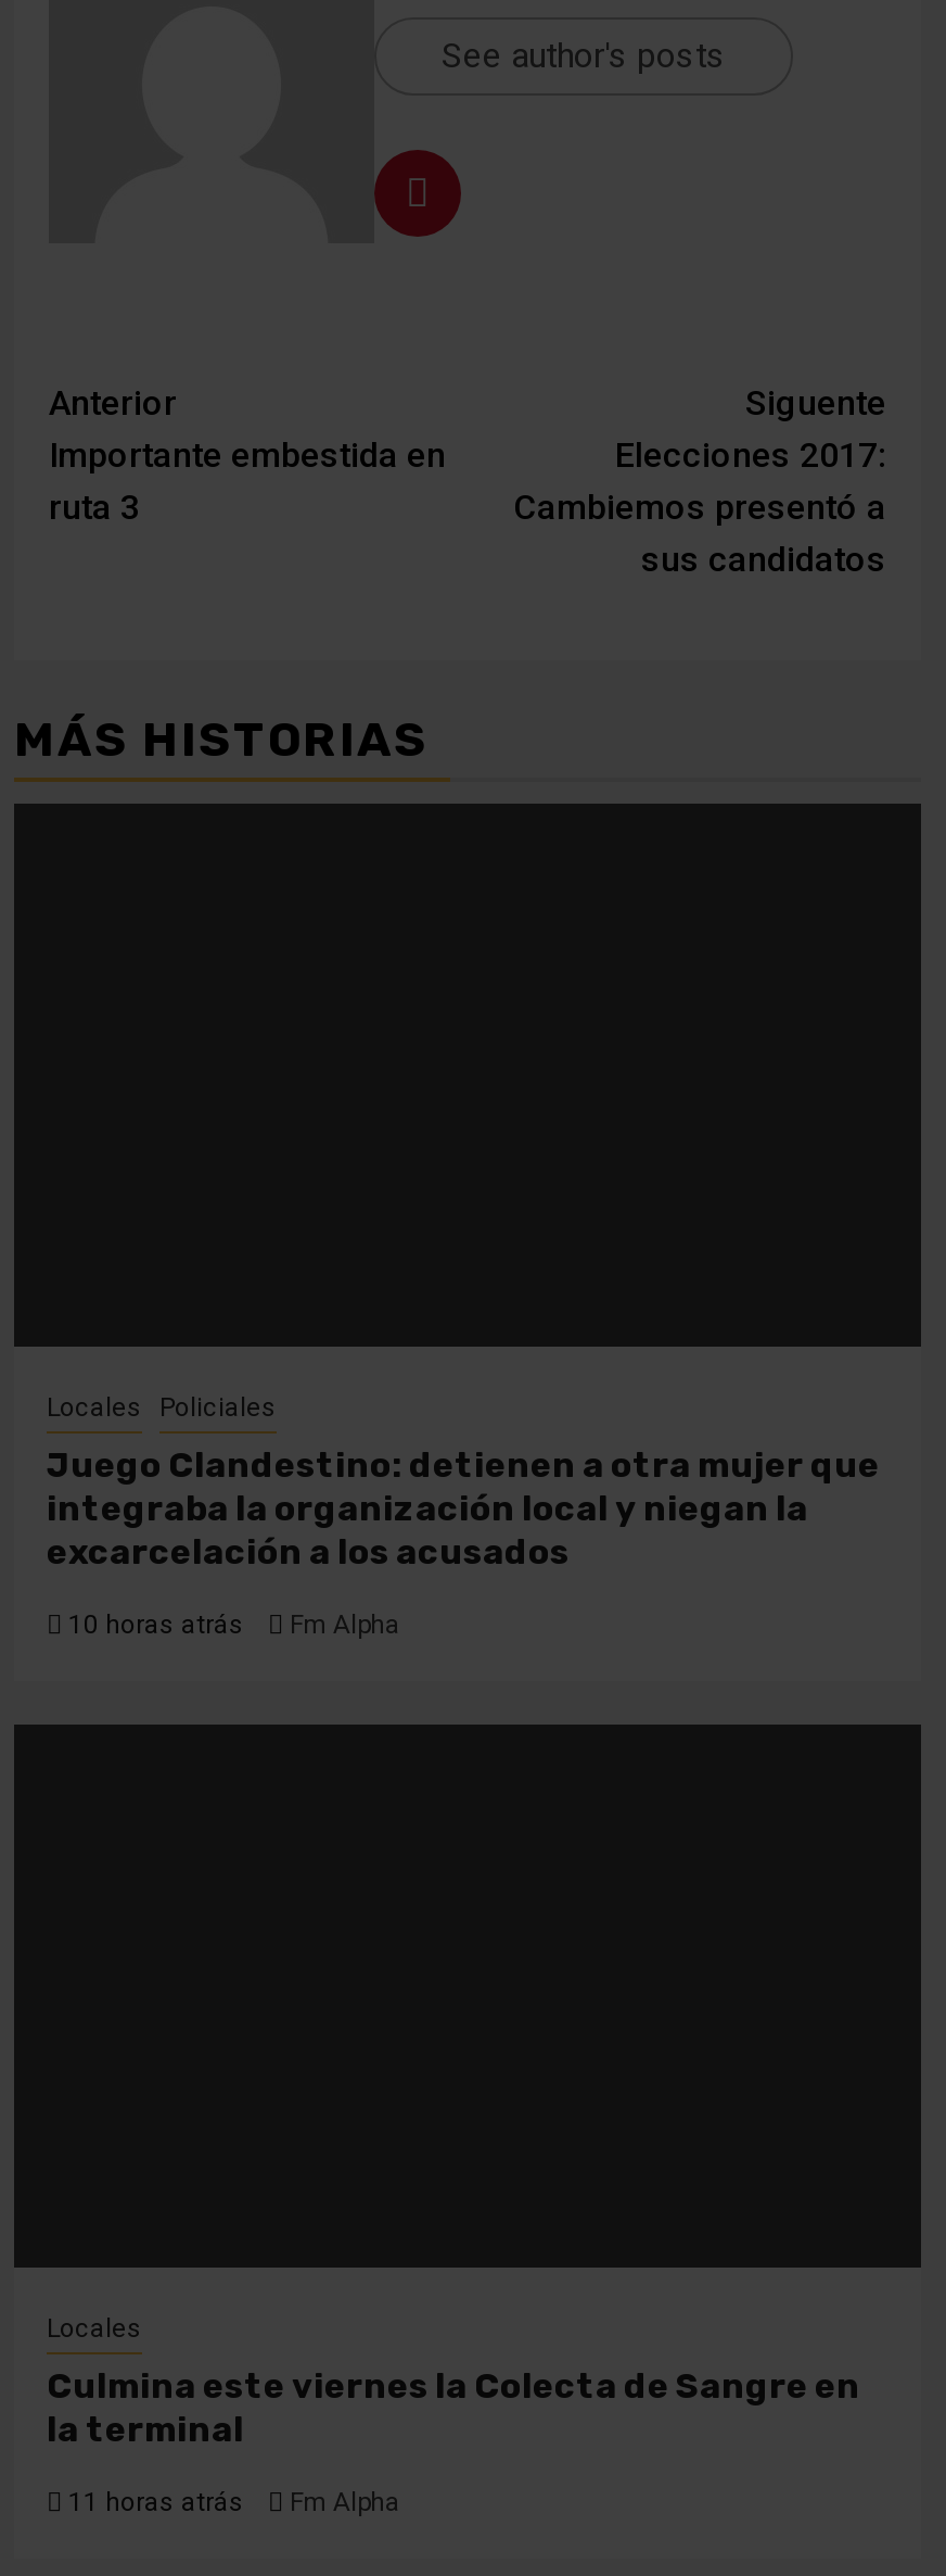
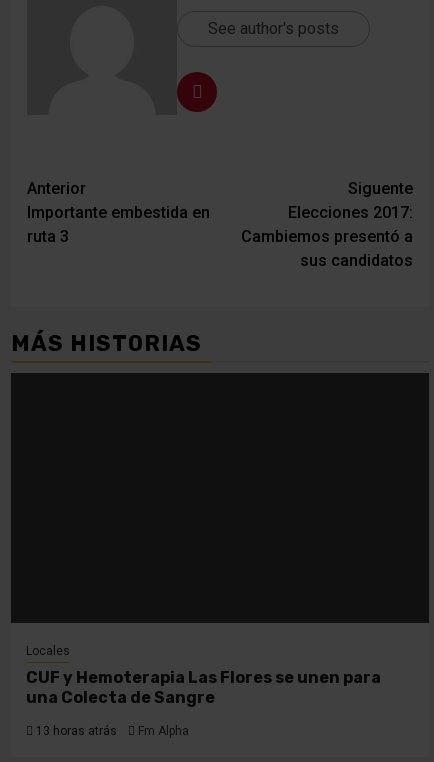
- Locales Policiales
- Juego Clandestino: detienen a otra mujer que
- integraba la organización local y niegan la
- excarcelación a los acusados
- 10 horas atrás
- Fm Alpha

- Culmina este viernes la Colecta de Sangre en
- la terminal
+ CUF y Hemoterapia Las Flores se unen para
+ una Colecta de Sangre

- 11 horas atrás Fm Alpha
+ 13 horas atrás Fm Alpha
